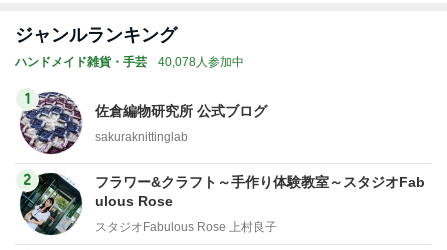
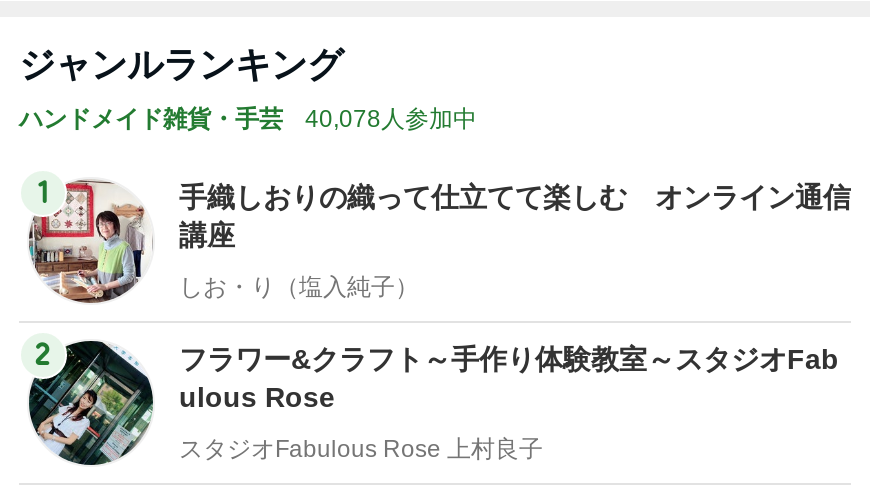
- [image]
- 佐倉編物研究所 公式ブログ
+ [image]
+ 手織しおりの織って仕立てて楽しむ オンライン通信
+ 講座

- sakuraknittinglab
+ しお・り（塩入純子）
